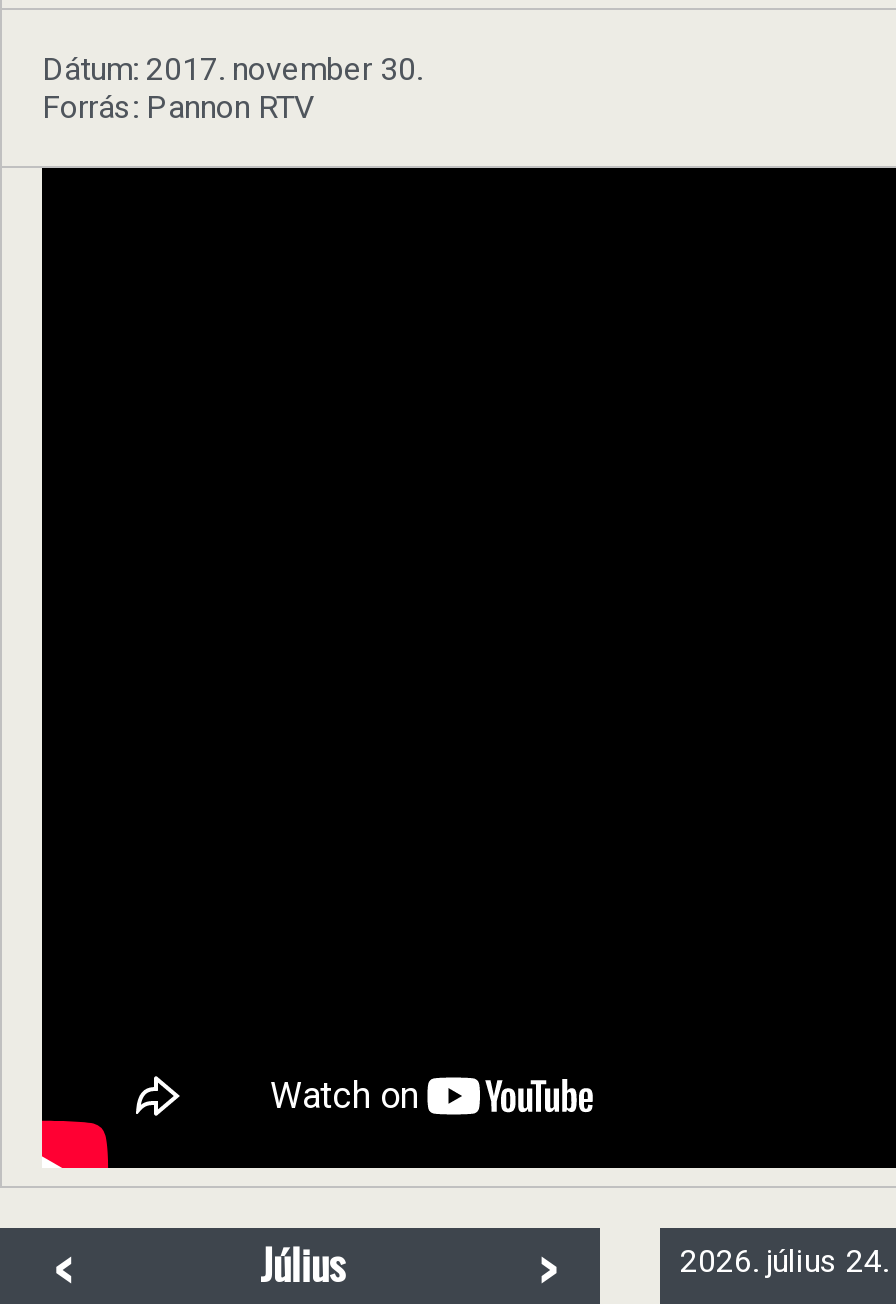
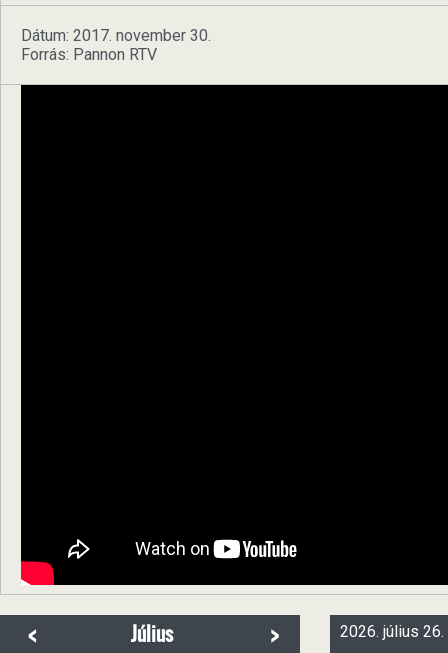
- 2026. július 24.
+ 2026. július 26.
